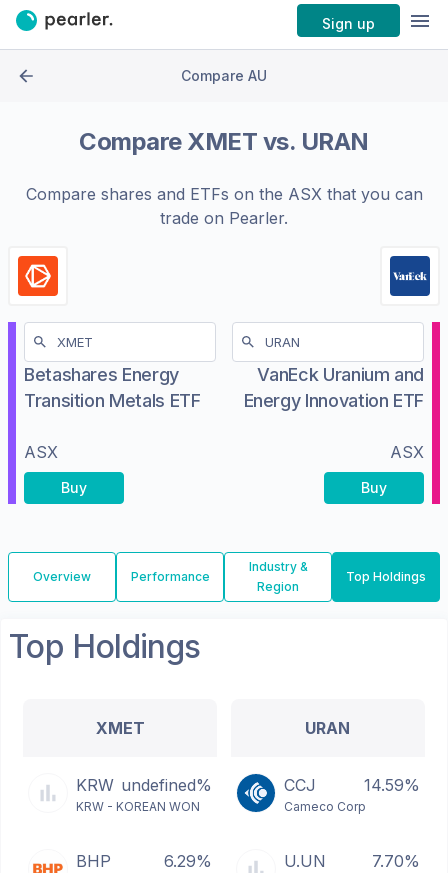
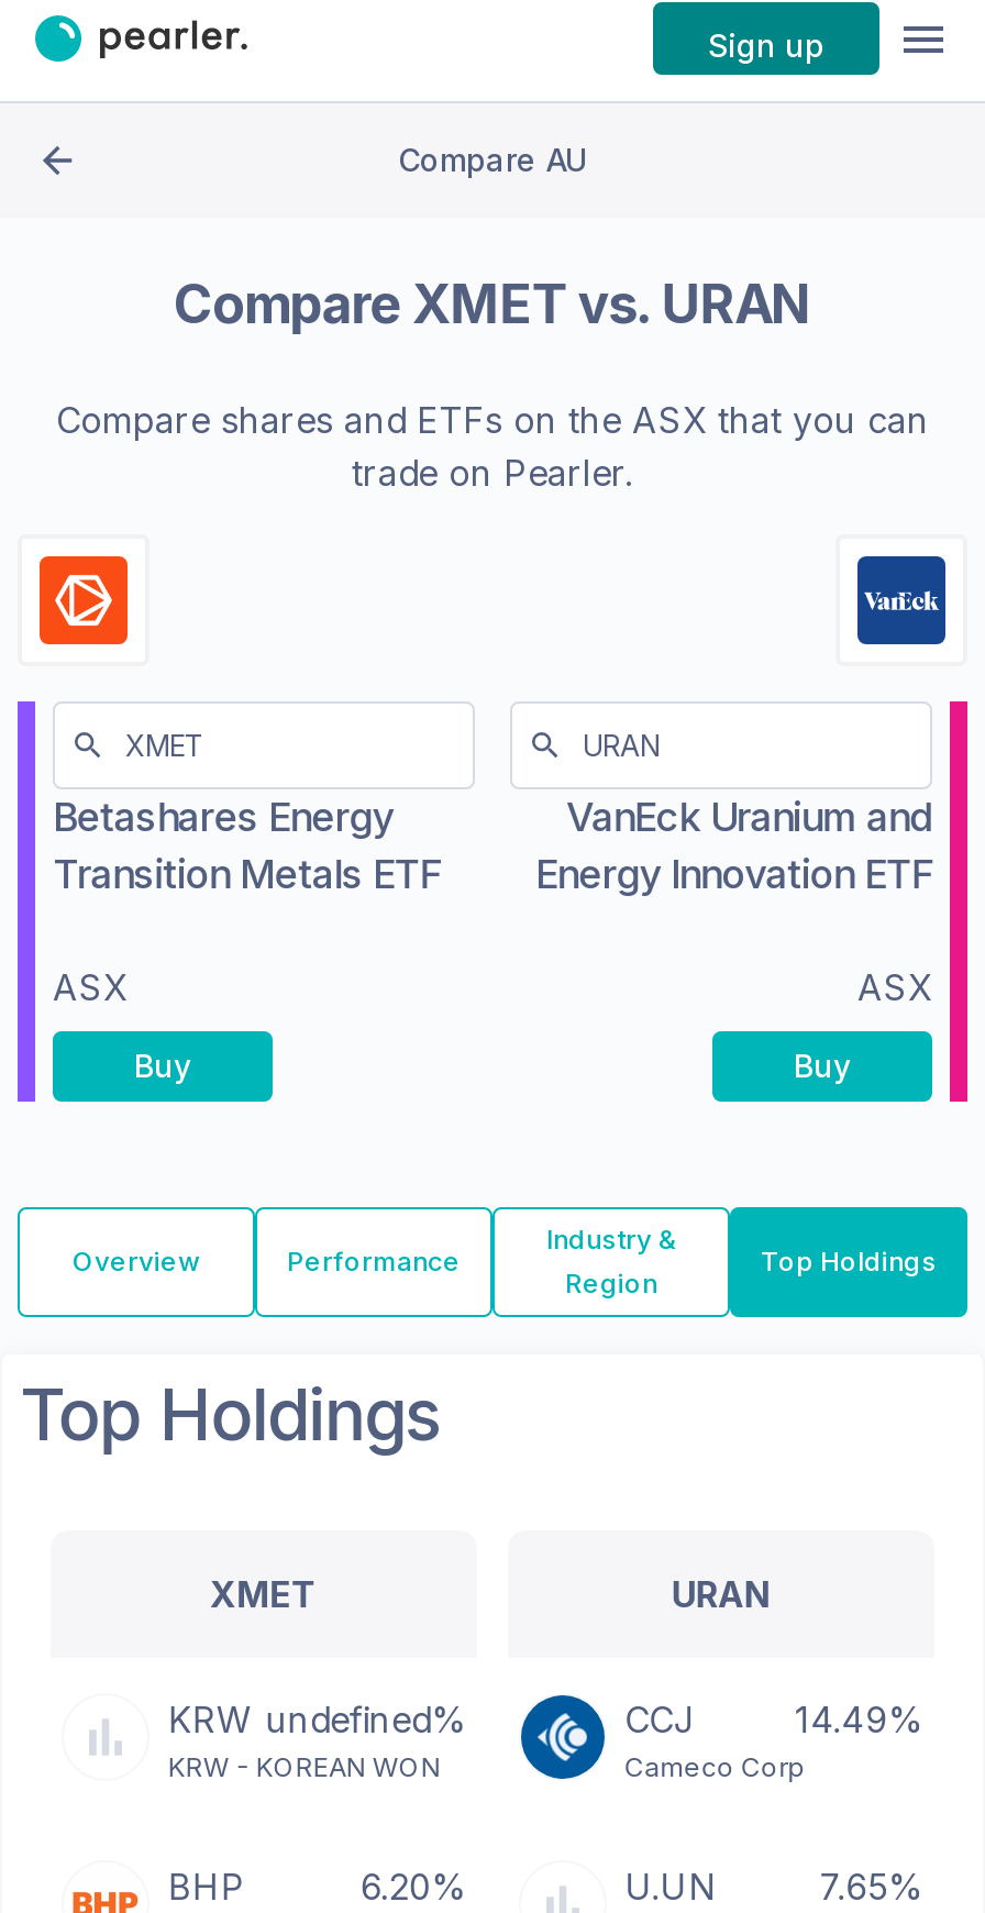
- 14.59%
+ 14.49%

- 6.29%
+ 6.20%

- 7.70%
+ 7.65%
